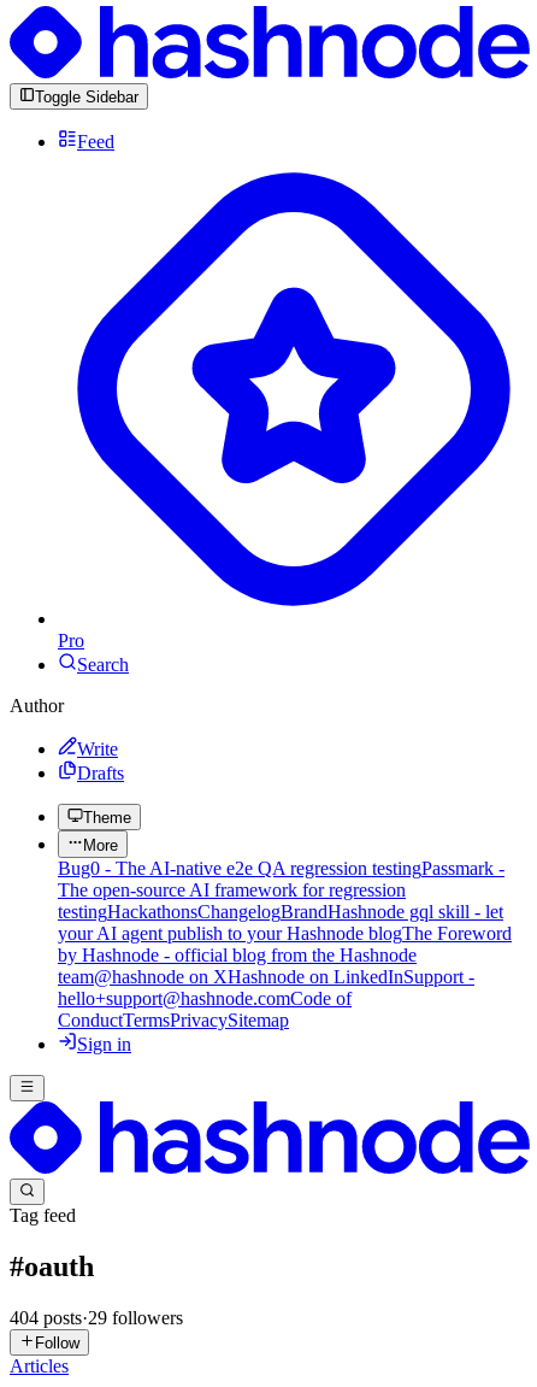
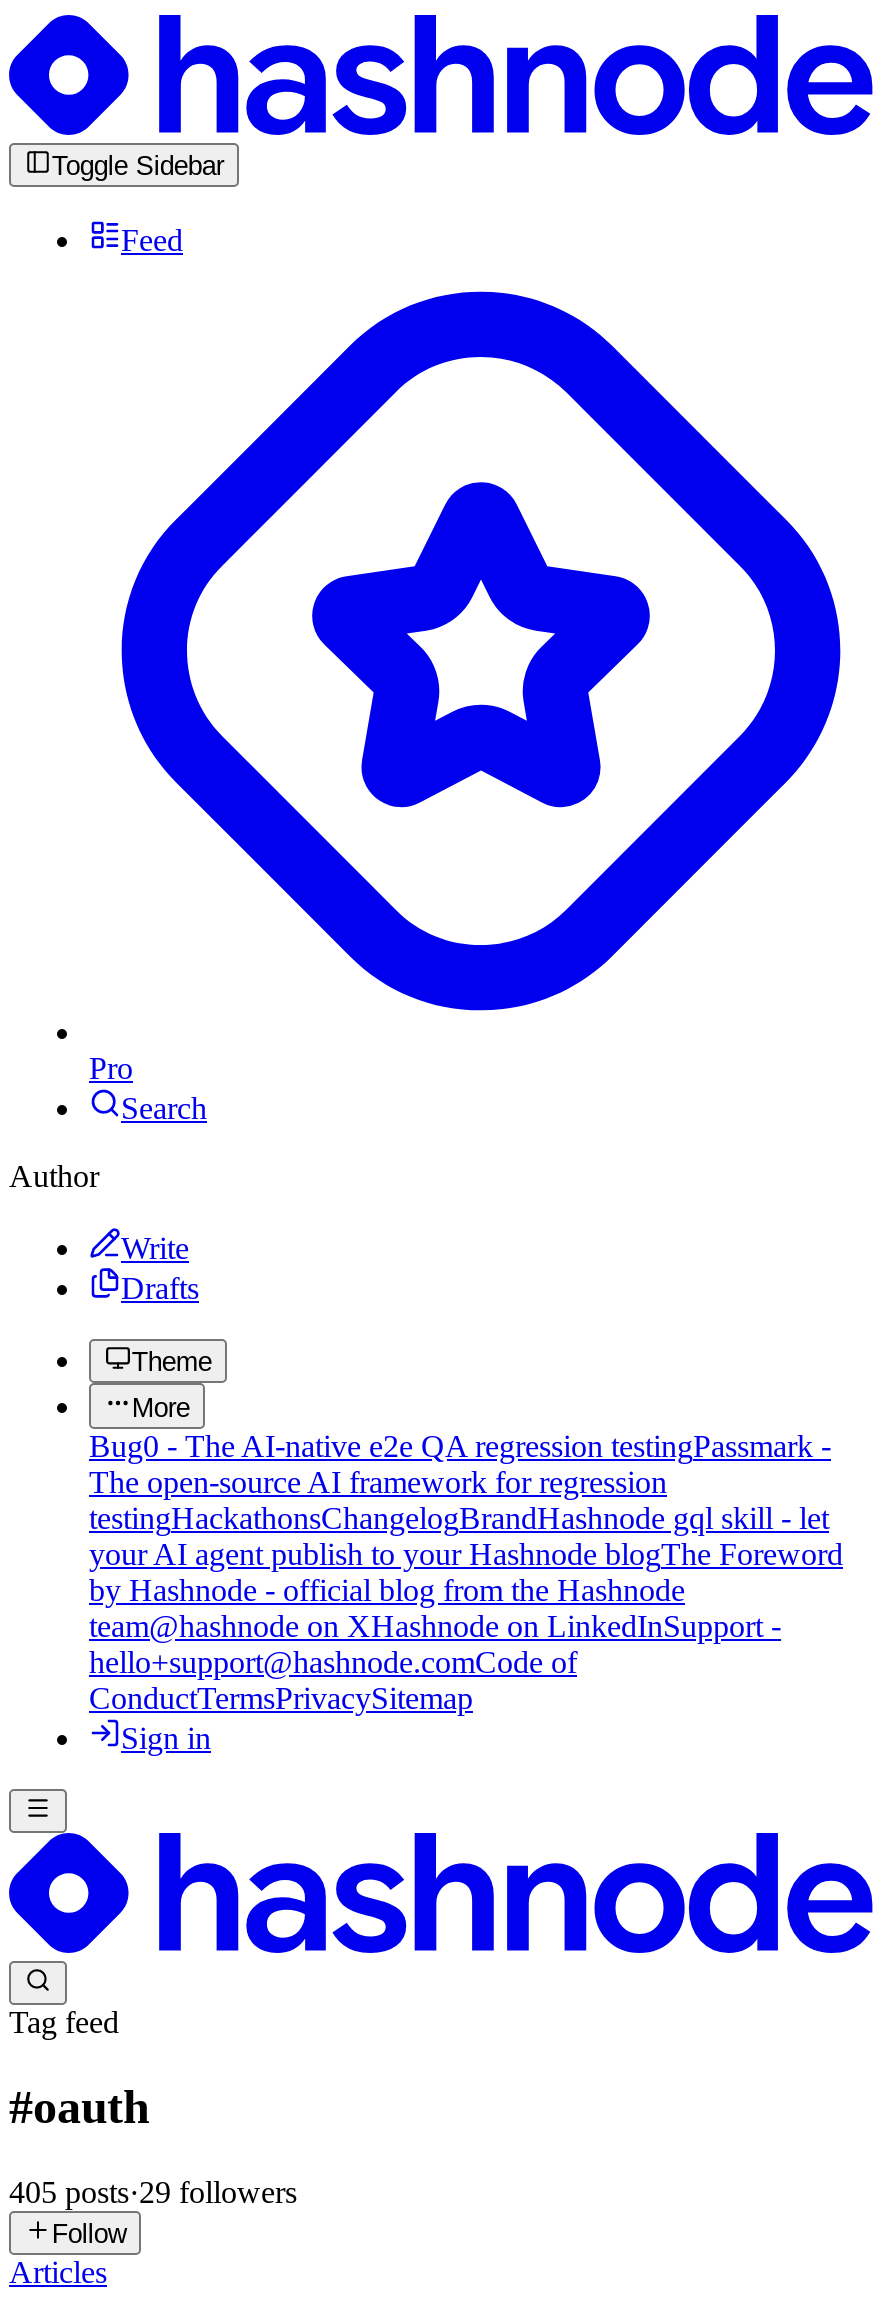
- 404 posts·29 followers
+ 405 posts·29 followers
